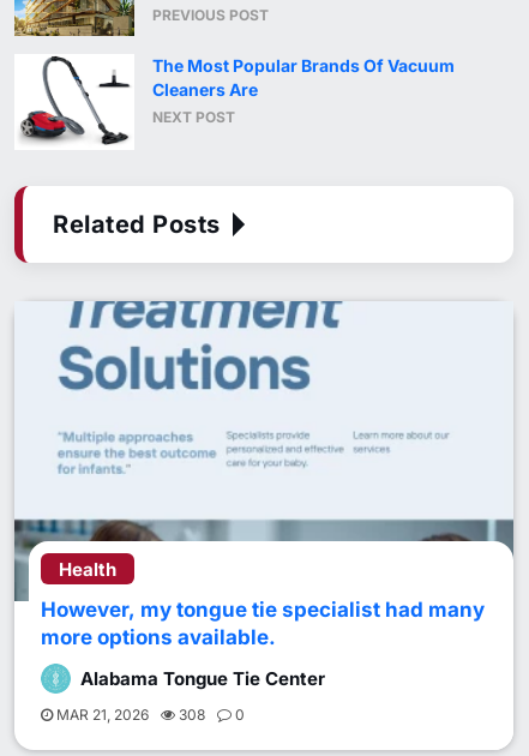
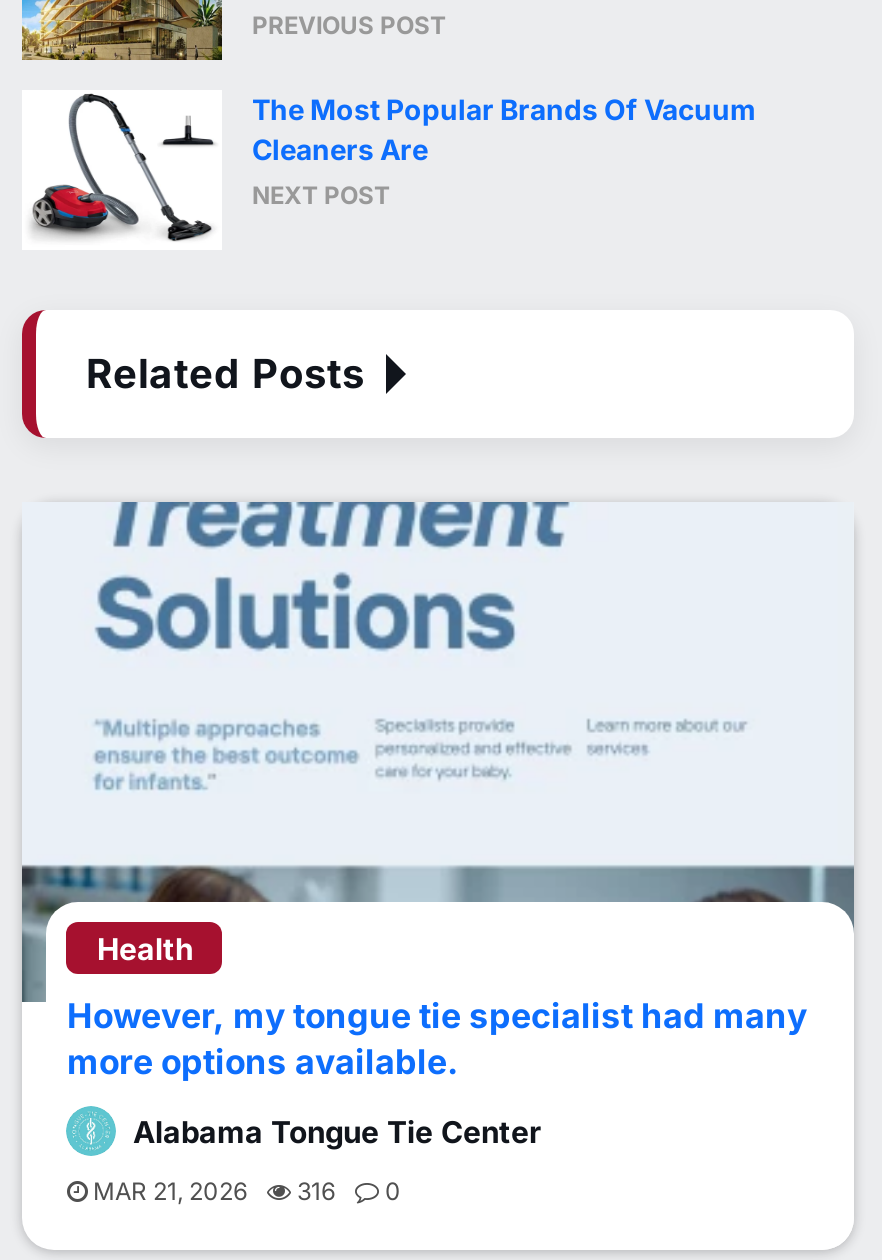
- MAR 21, 2026 308 0
+ MAR 21, 2026 316 0
